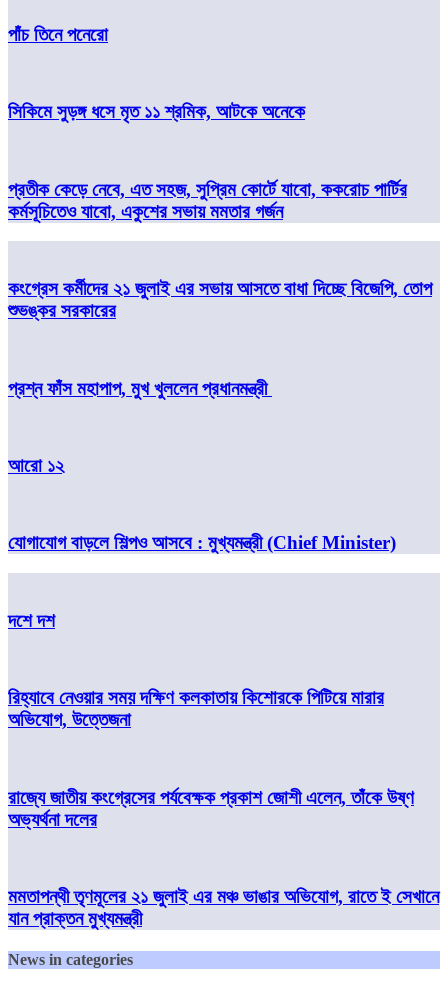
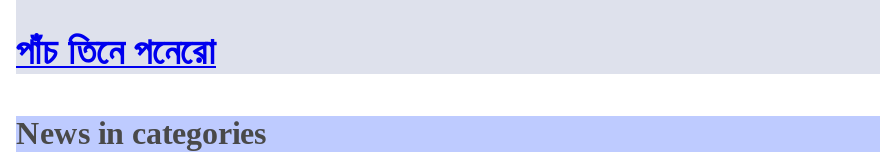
- সিকিমে সুড়ঙ্গ ধসে মৃত ১১ শ্রমিক, আটকে অনেকে

- প্রতীক কেড়ে নেবে, এত সহজ, সুপ্রিম কোর্টে যাবো, ককরোচ পার্টির
- কর্মসূচিতেও যাবো, একুশের সভায় মমতার গর্জন

- কংগ্রেস কর্মীদের ২১ জুলাই এর সভায় আসতে বাধা দিচ্ছে বিজেপি, তোপ
- শুভঙ্কর সরকারের

- প্রশ্ন ফাঁস মহাপাপ, মুখ খুললেন প্রধানমন্ত্রী

- আরো ১২

- যোগাযোগ বাড়লে শিল্পও আসবে : মুখ্যমন্ত্রী (Chief Minister)

- দশে দশ

- রিহ্যাবে নেওয়ার সময় দক্ষিণ কলকাতায় কিশোরকে পিটিয়ে মারার
- অভিযোগ, উত্তেজনা

- রাজ্যে জাতীয় কংগ্রেসের পর্যবেক্ষক প্রকাশ জোশী এলেন, তাঁকে উষ্ণ
- অভ্যর্থনা দলের

- মমতাপন্থী তৃণমূলের ২১ জুলাই এর মঞ্চ ভাঙার অভিযোগ, রাতে ই সেখানে
- যান প্রাক্তন মুখ্যমন্ত্রী
